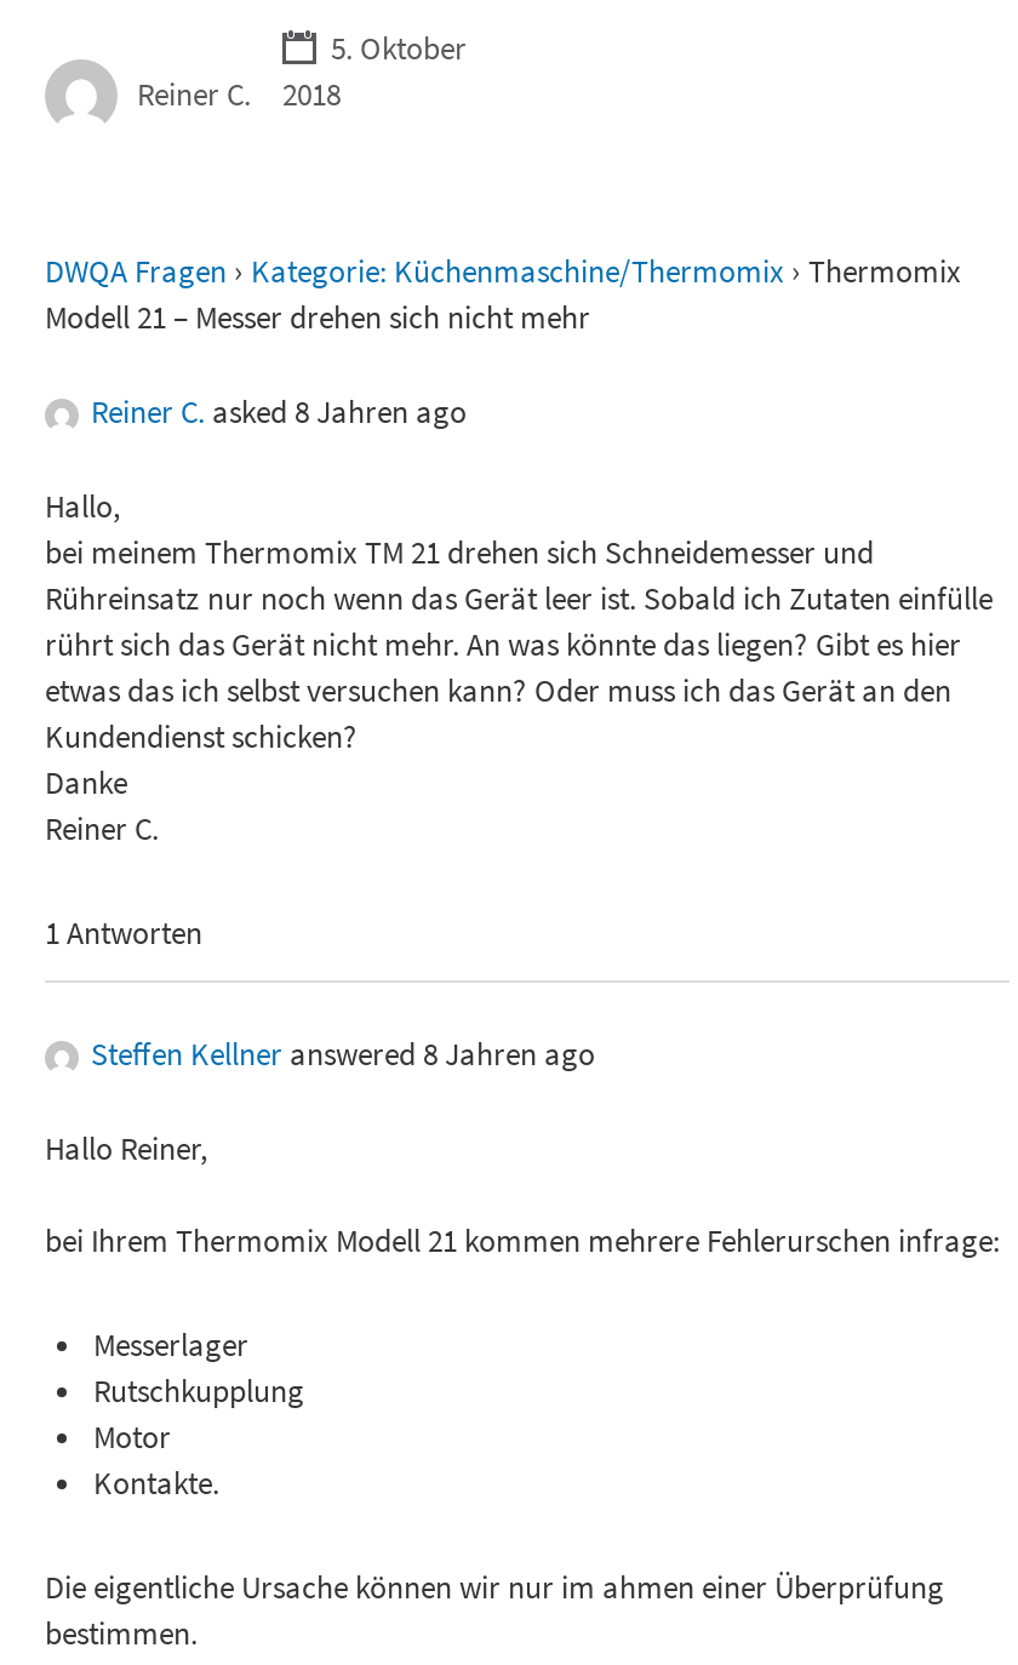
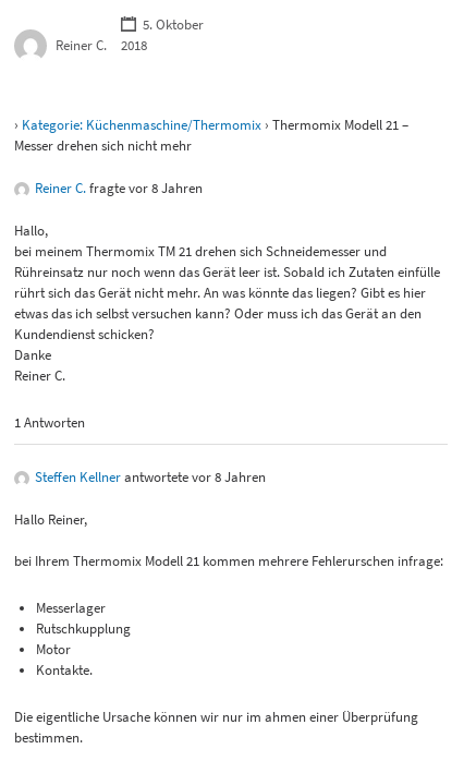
- DWQA Fragen › Kategorie: Küchenmaschine/Thermomix › Thermomix
- Modell 21 – Messer drehen sich nicht mehr
+ › Kategorie: Küchenmaschine/Thermomix › Thermomix Modell 21 –
+ Messer drehen sich nicht mehr

- Reiner C. asked 8 Jahren ago
+ Reiner C. fragte vor 8 Jahren

- Steffen Kellner answered 8 Jahren ago
+ Steffen Kellner antwortete vor 8 Jahren
